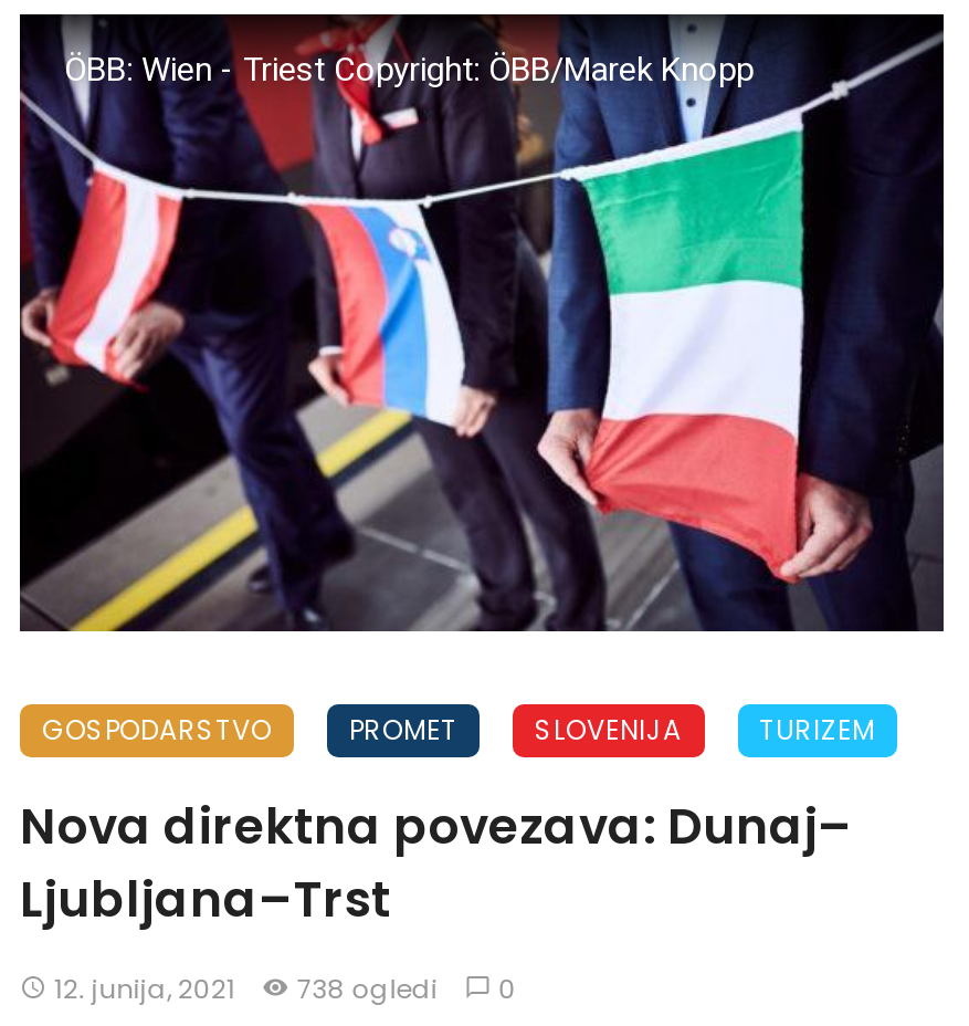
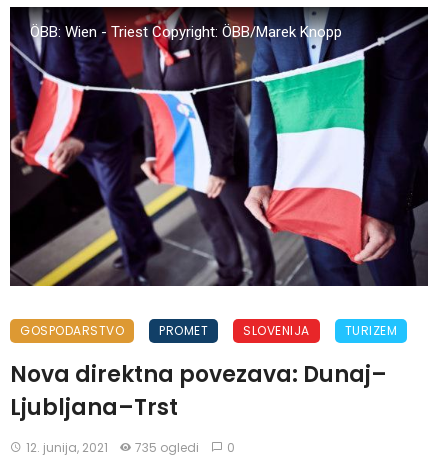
- 12. junija, 2021 738 ogledi 0
+ 12. junija, 2021 735 ogledi 0
